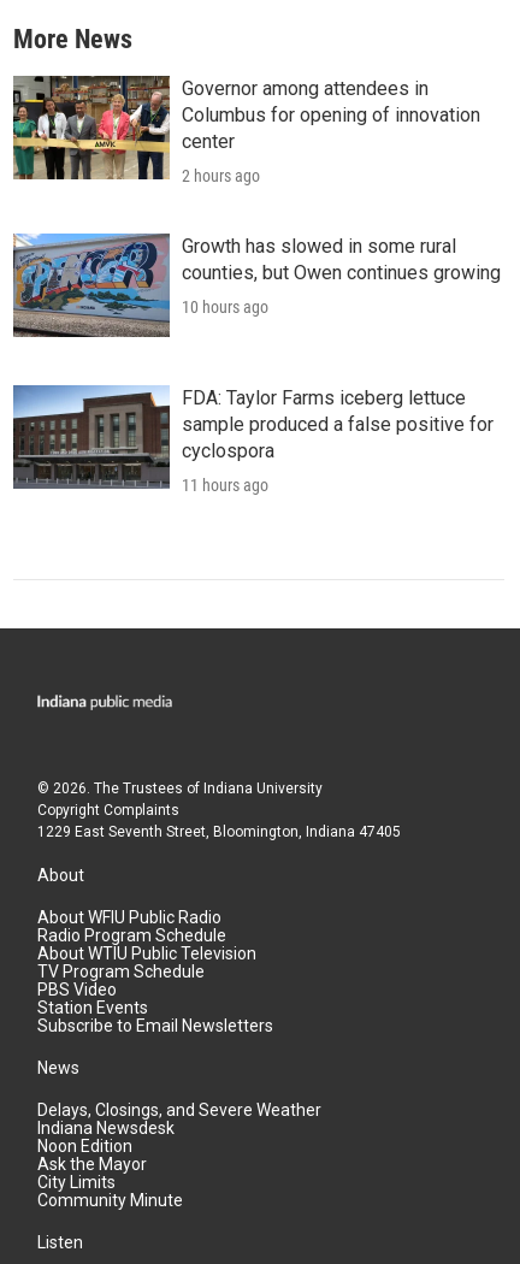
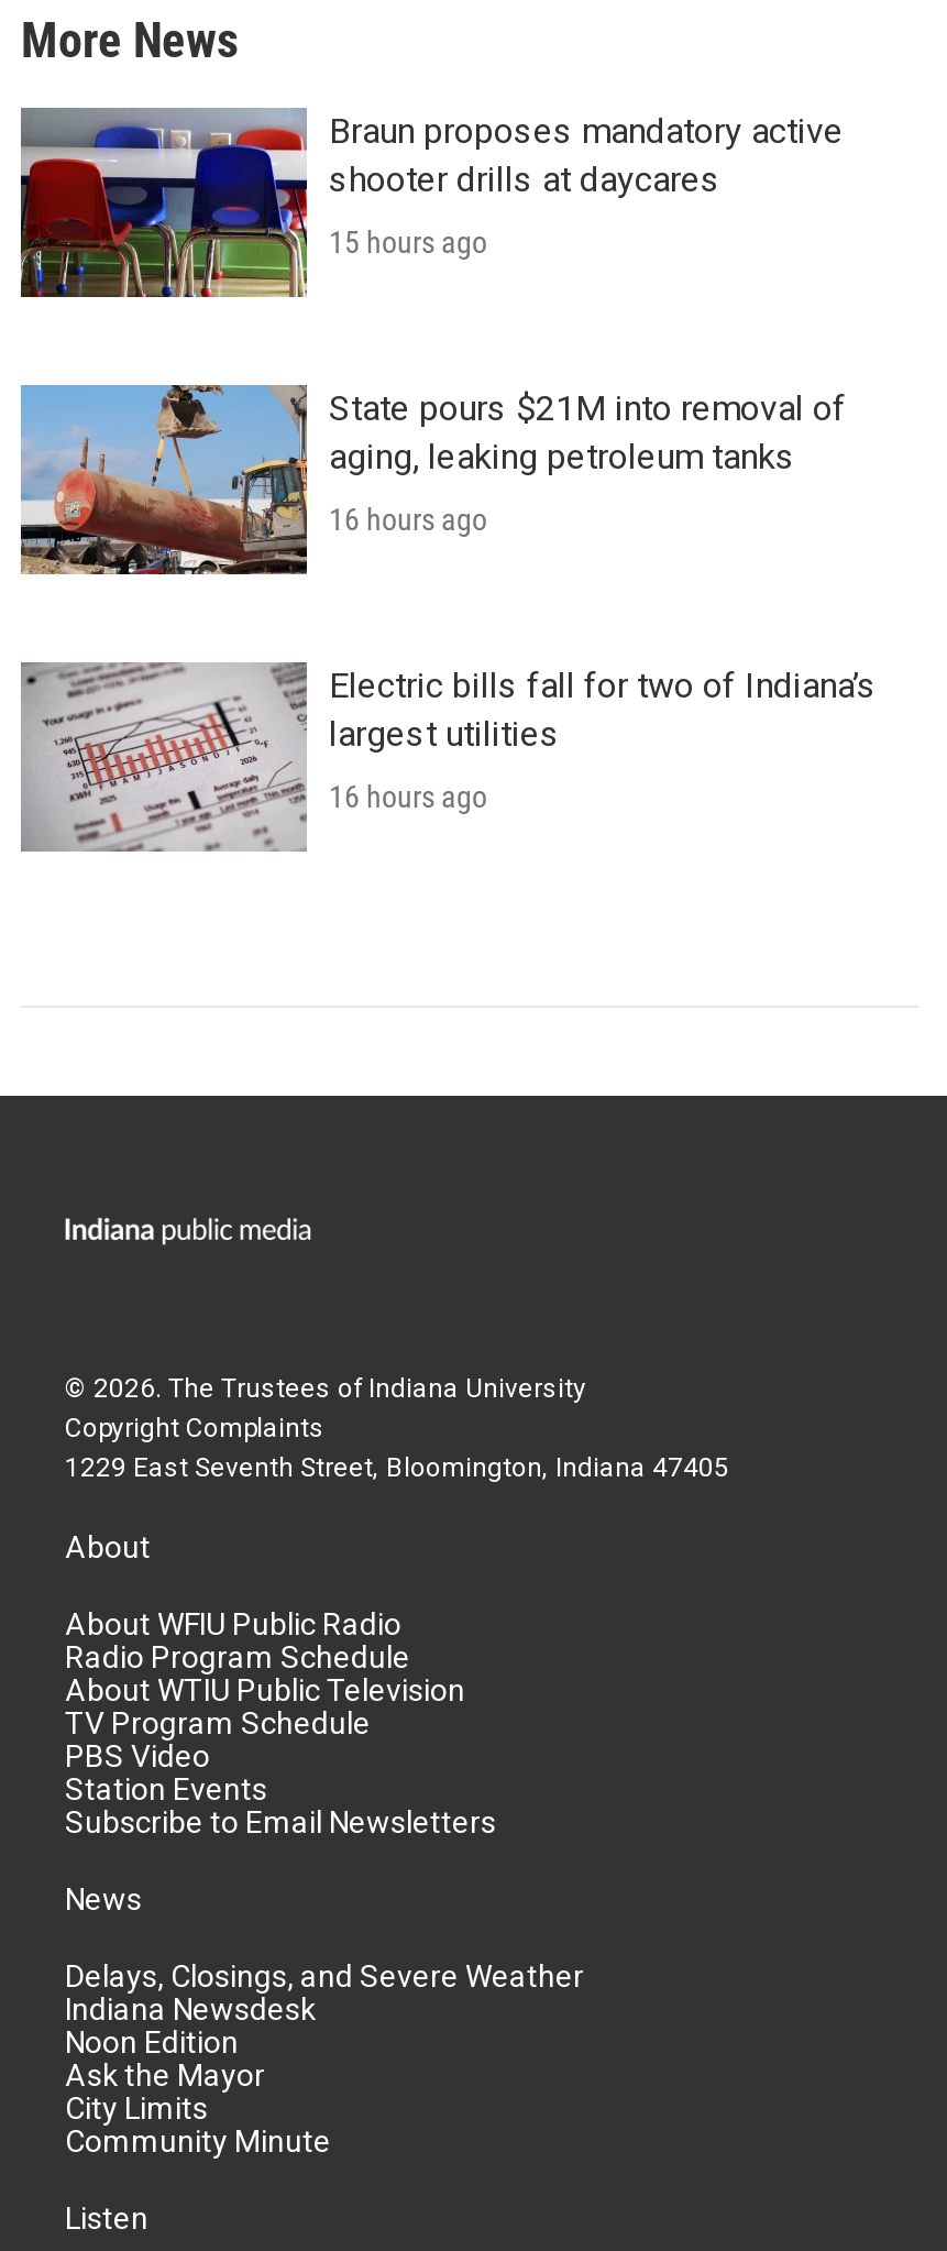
- [image]
- Governor among attendees in
- Columbus for opening of innovation
- center
+ [image]
+ Braun proposes mandatory active
+ shooter drills at daycares

- 2 hours ago
+ 15 hours ago

- [image]
- Growth has slowed in some rural
- counties, but Owen continues growing
+ [image]
+ State pours $21M into removal of
+ aging, leaking petroleum tanks

- 10 hours ago
+ 16 hours ago

- [image]
- FDA: Taylor Farms iceberg lettuce
- sample produced a false positive for
- cyclospora
+ [image]
+ Electric bills fall for two of Indiana’s
+ largest utilities

- 11 hours ago
+ 16 hours ago
